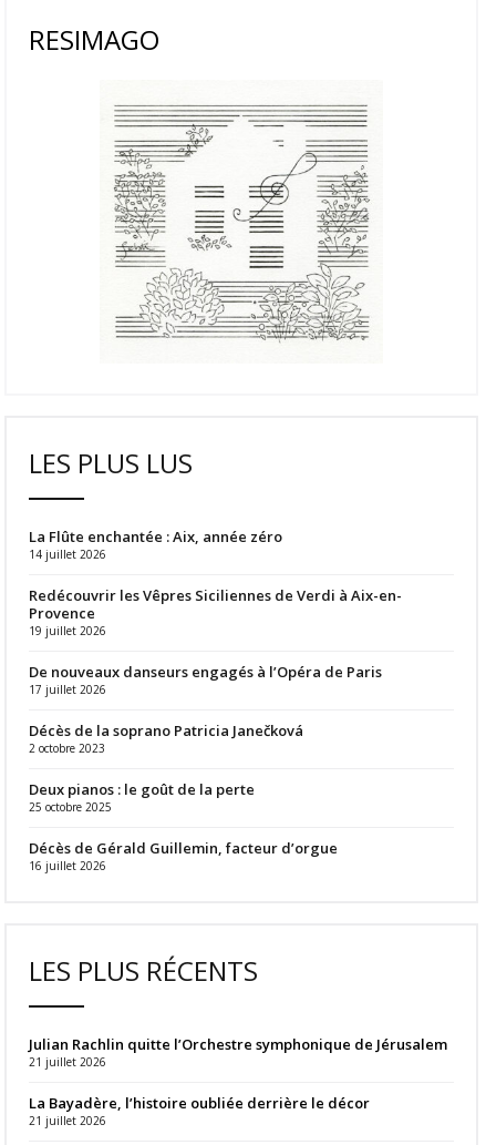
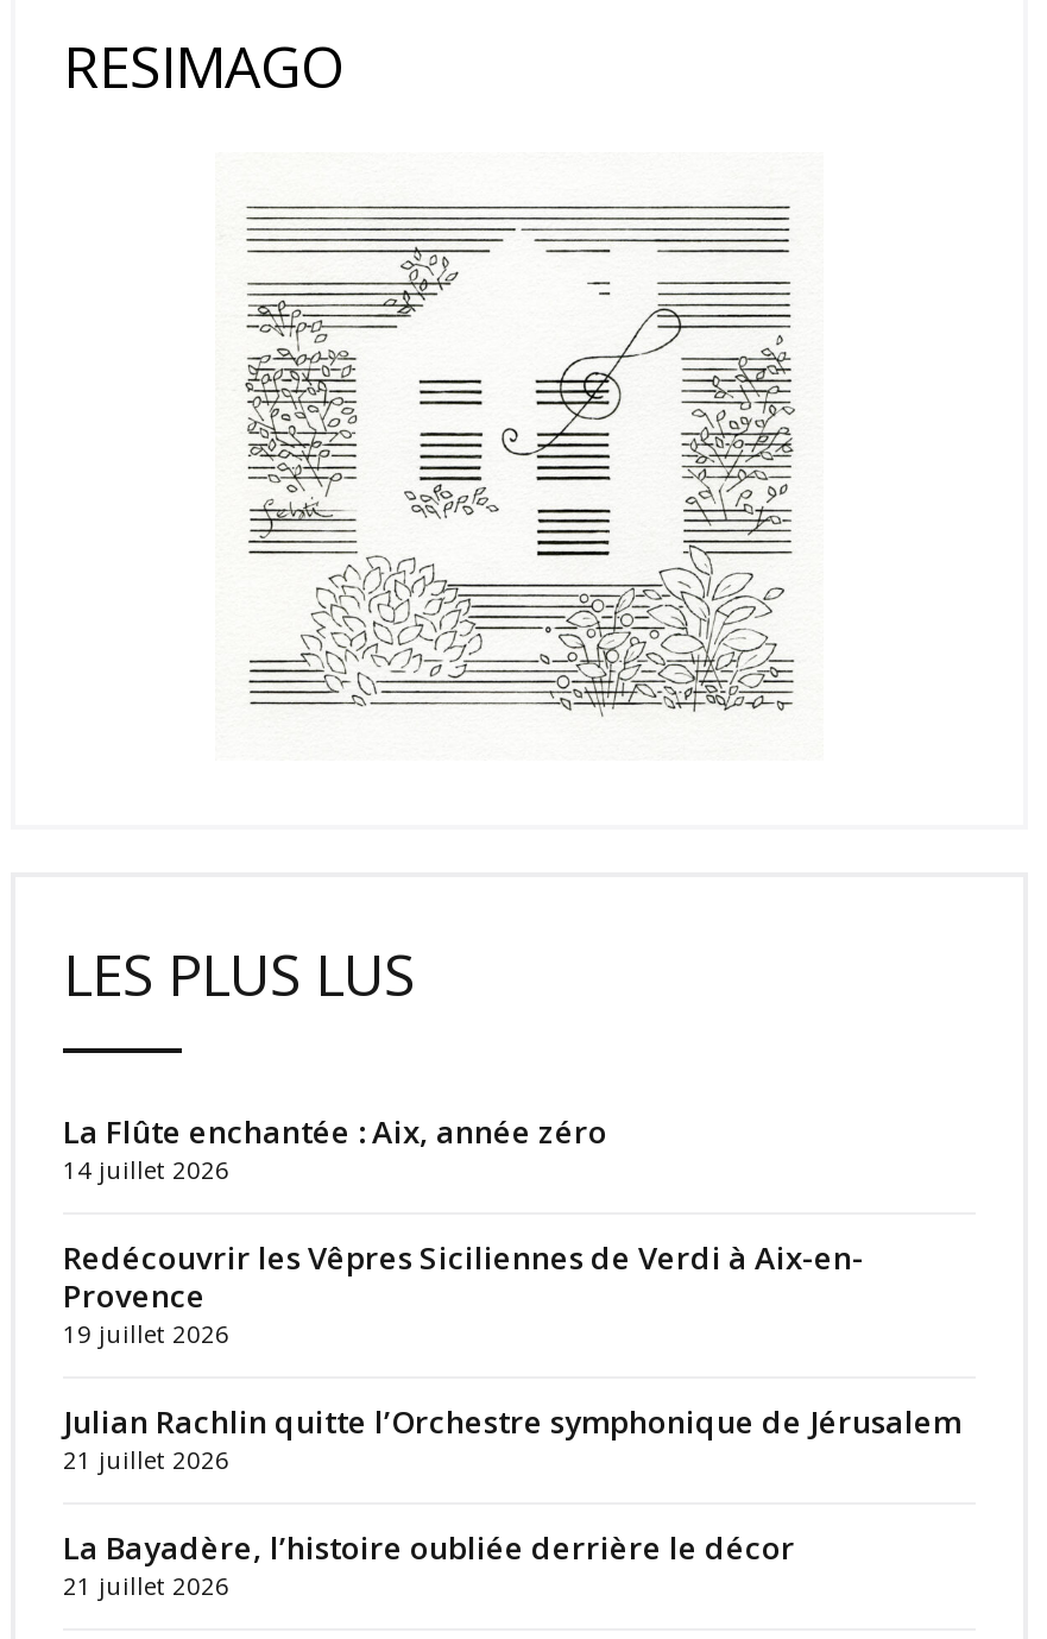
- De nouveaux danseurs engagés à l’Opéra de Paris
- 17 juillet 2026
- Décès de la soprano Patricia Janečková
- 2 octobre 2023
- Deux pianos : le goût de la perte
- 25 octobre 2025
- Décès de Gérald Guillemin, facteur d’orgue
- 16 juillet 2026
- LES PLUS RÉCENTS
